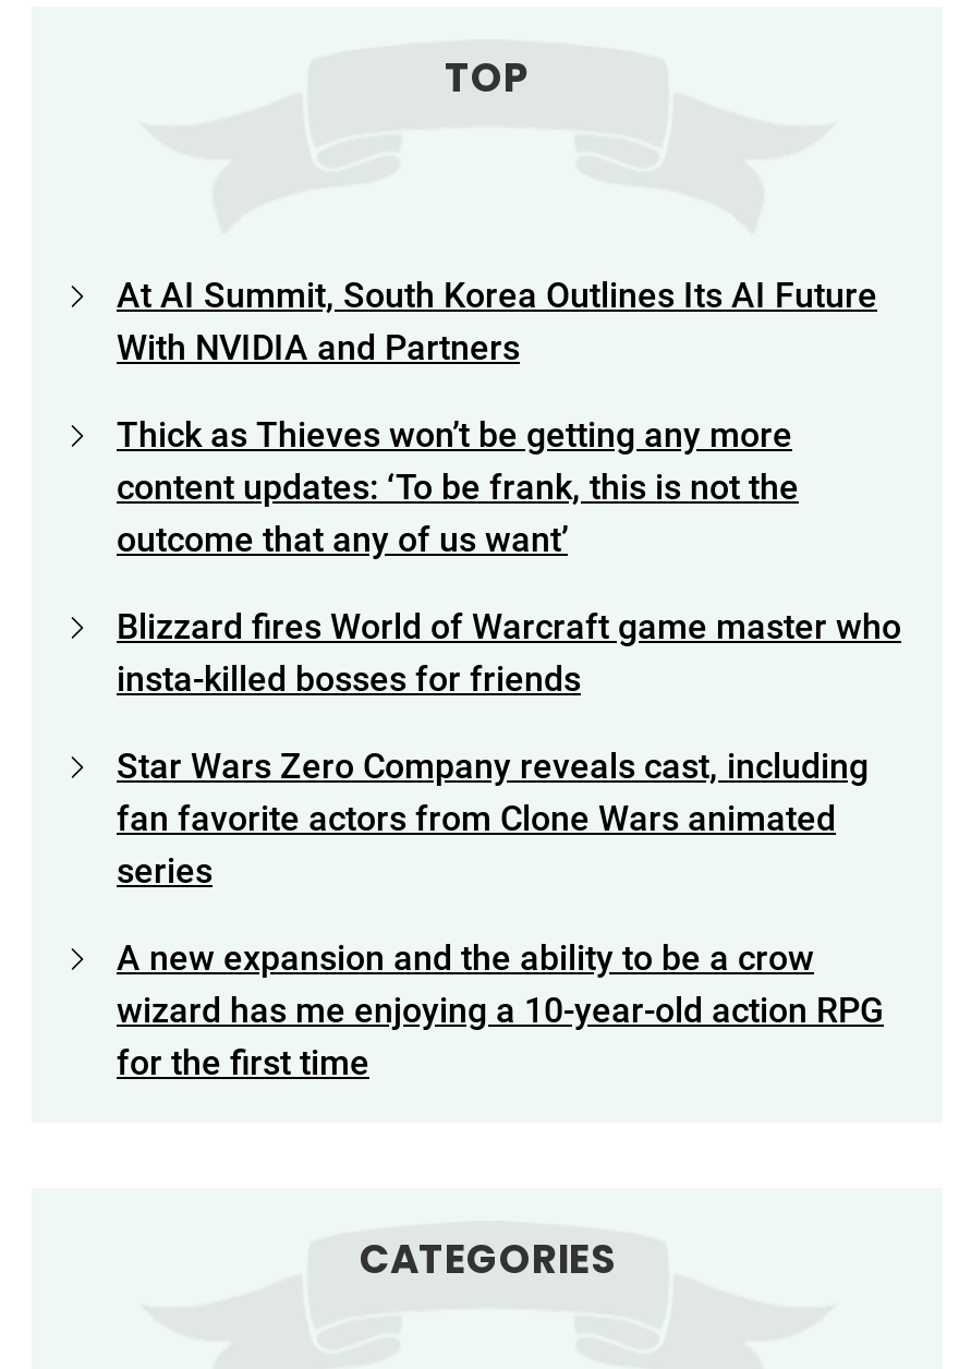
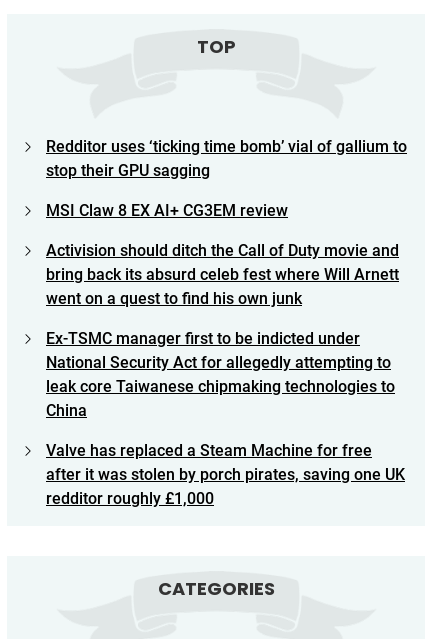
- At AI Summit, South Korea Outlines Its AI Future
- With NVIDIA and Partners
+ Redditor uses ‘ticking time bomb’ vial of gallium to
+ stop their GPU sagging

- Thick as Thieves won’t be getting any more
- content updates: ‘To be frank, this is not the
- outcome that any of us want’
+ MSI Claw 8 EX AI+ CG3EM review

- Blizzard fires World of Warcraft game master who
- insta-killed bosses for friends
+ Activision should ditch the Call of Duty movie and
+ bring back its absurd celeb fest where Will Arnett
+ went on a quest to find his own junk

- Star Wars Zero Company reveals cast, including
- fan favorite actors from Clone Wars animated
- series
+ Ex-TSMC manager first to be indicted under
+ National Security Act for allegedly attempting to
+ leak core Taiwanese chipmaking technologies to
+ China

- A new expansion and the ability to be a crow
- wizard has me enjoying a 10-year-old action RPG
- for the first time
+ Valve has replaced a Steam Machine for free
+ after it was stolen by porch pirates, saving one UK
+ redditor roughly £1,000
